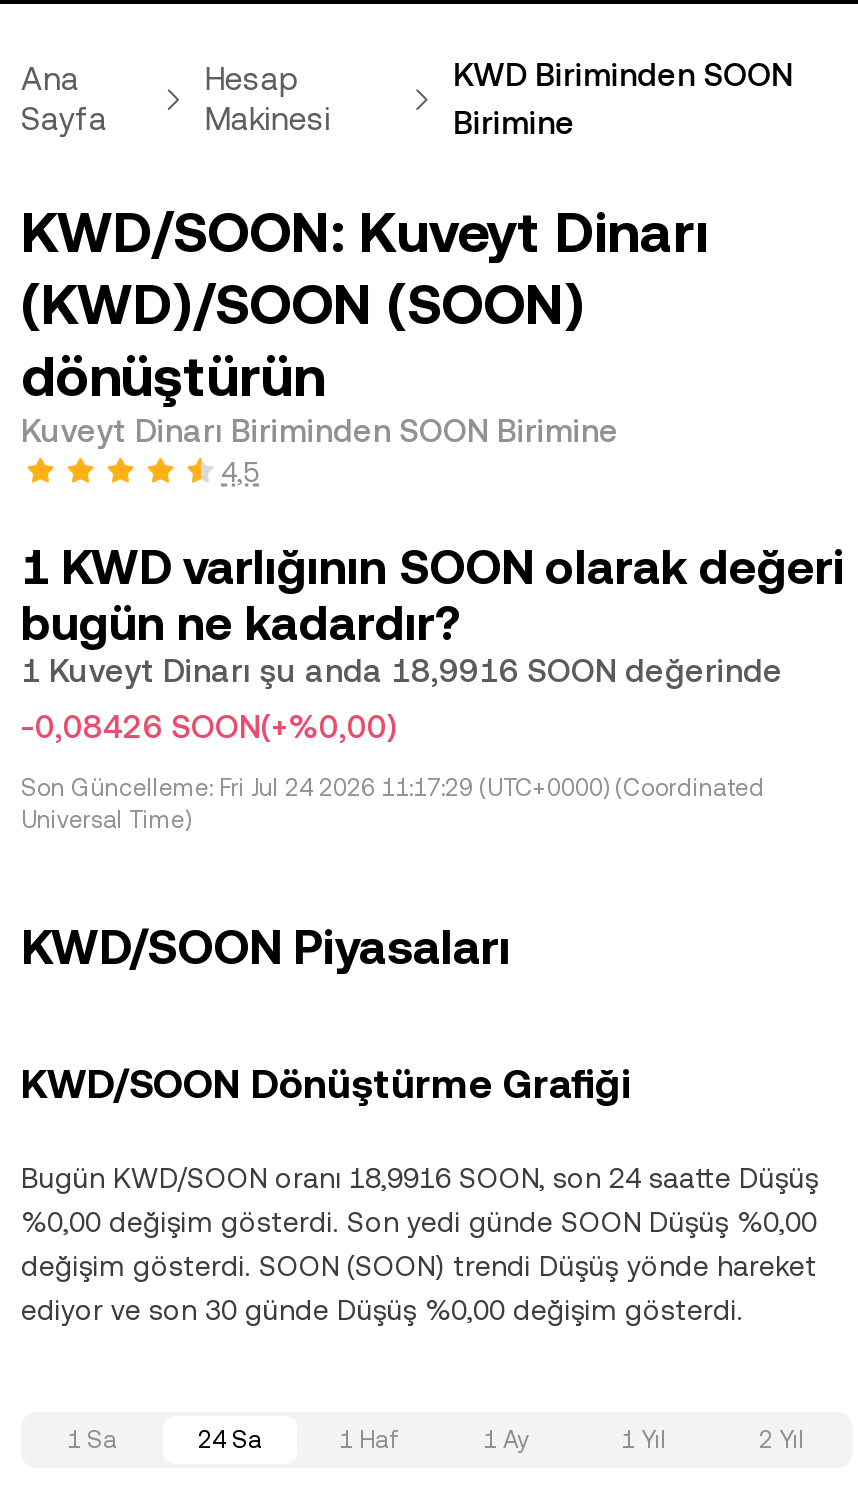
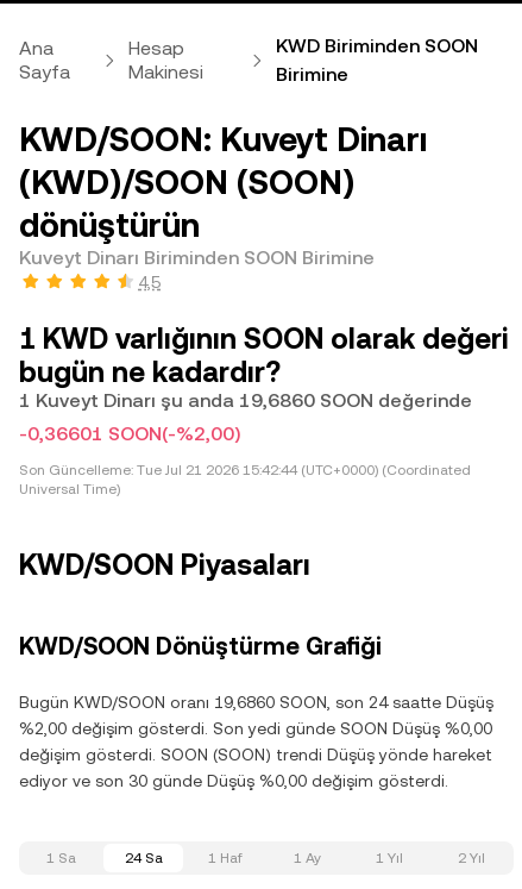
- 1 Kuveyt Dinarı şu anda 18,9916 SOON değerinde
+ 1 Kuveyt Dinarı şu anda 19,6860 SOON değerinde

- -0,08426 SOON(+%0,00)
+ -0,36601 SOON(-%2,00)

- Son Güncelleme: Fri Jul 24 2026 11:17:29 (UTC+0000) (Coordinated
+ Son Güncelleme: Tue Jul 21 2026 15:42:44 (UTC+0000) (Coordinated

- Bugün KWD/SOON oranı 18,9916 SOON, son 24 saatte Düşüş
+ Bugün KWD/SOON oranı 19,6860 SOON, son 24 saatte Düşüş

- %0,00 değişim gösterdi. Son yedi günde SOON Düşüş %0,00
+ %2,00 değişim gösterdi. Son yedi günde SOON Düşüş %0,00
